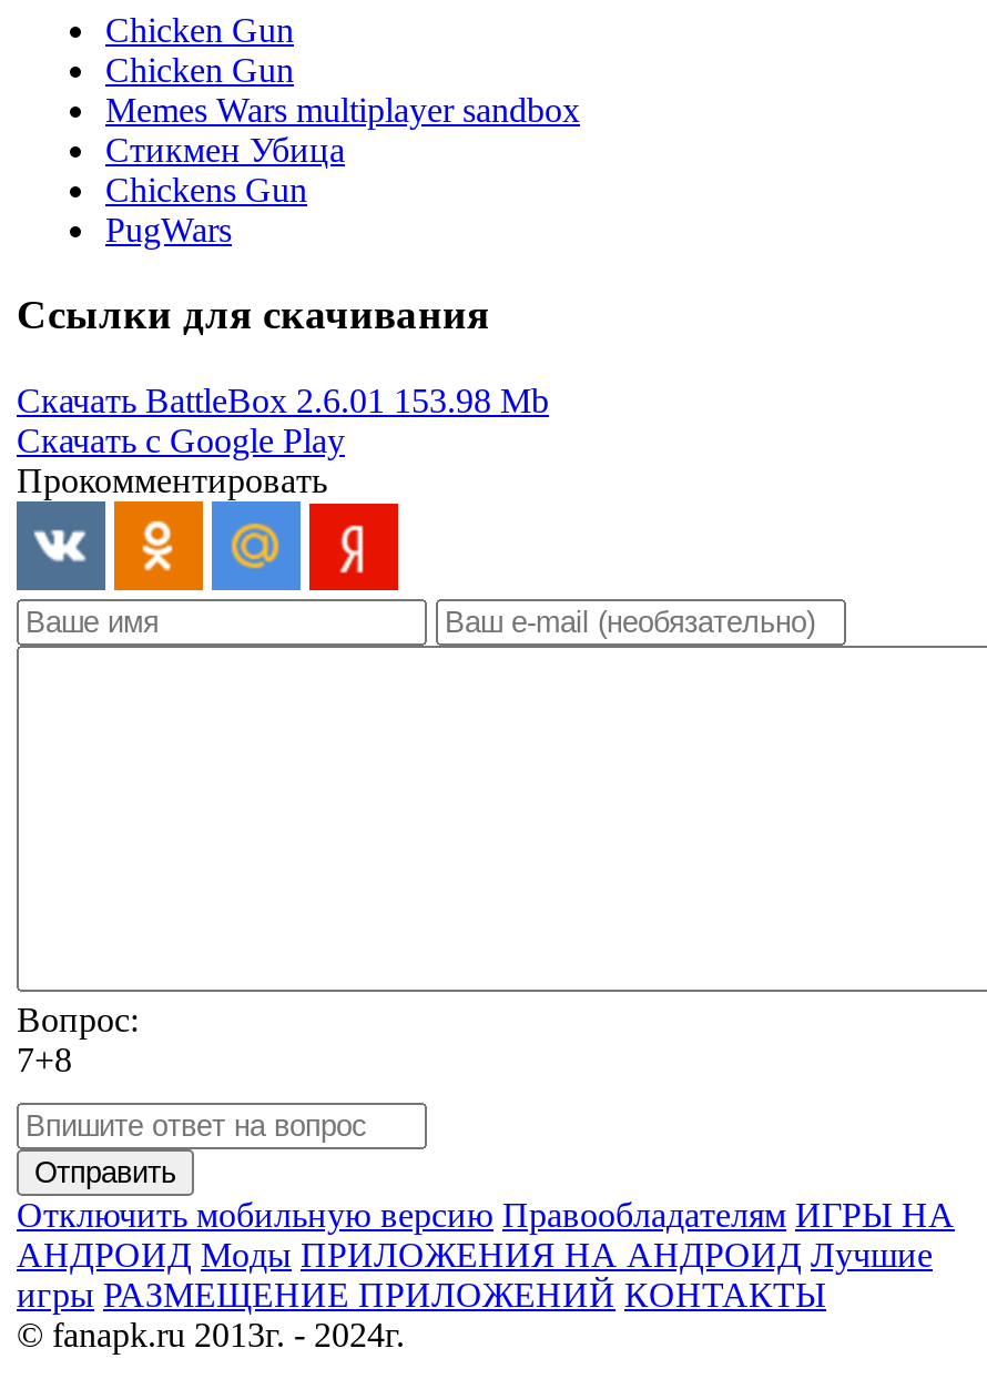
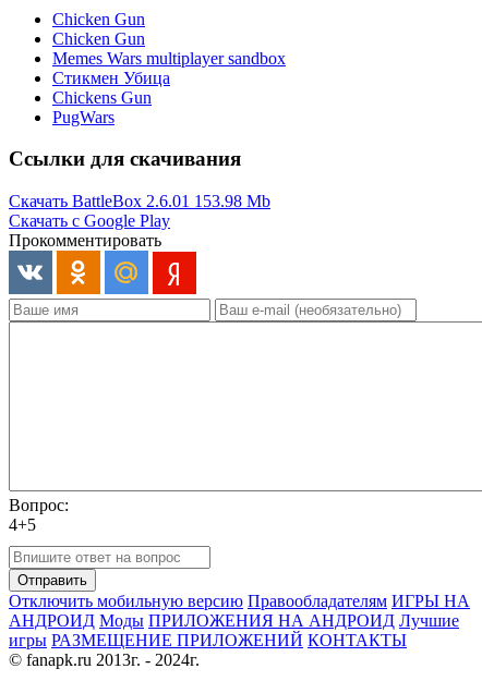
- 7+8
+ 4+5
